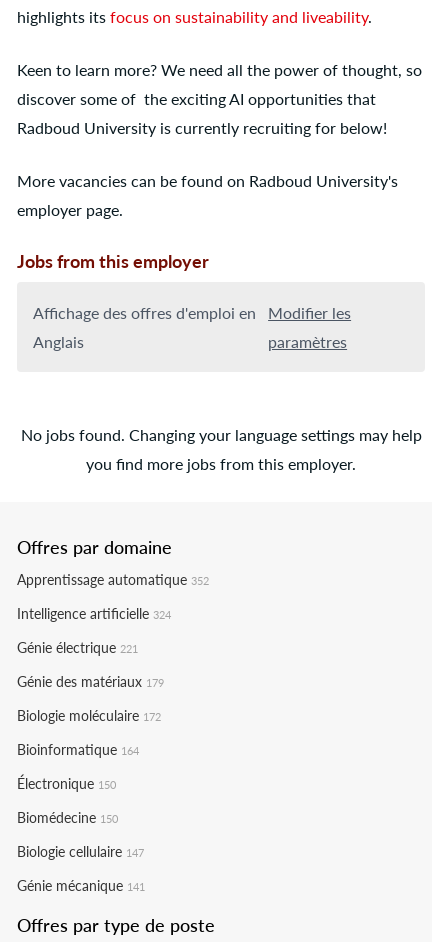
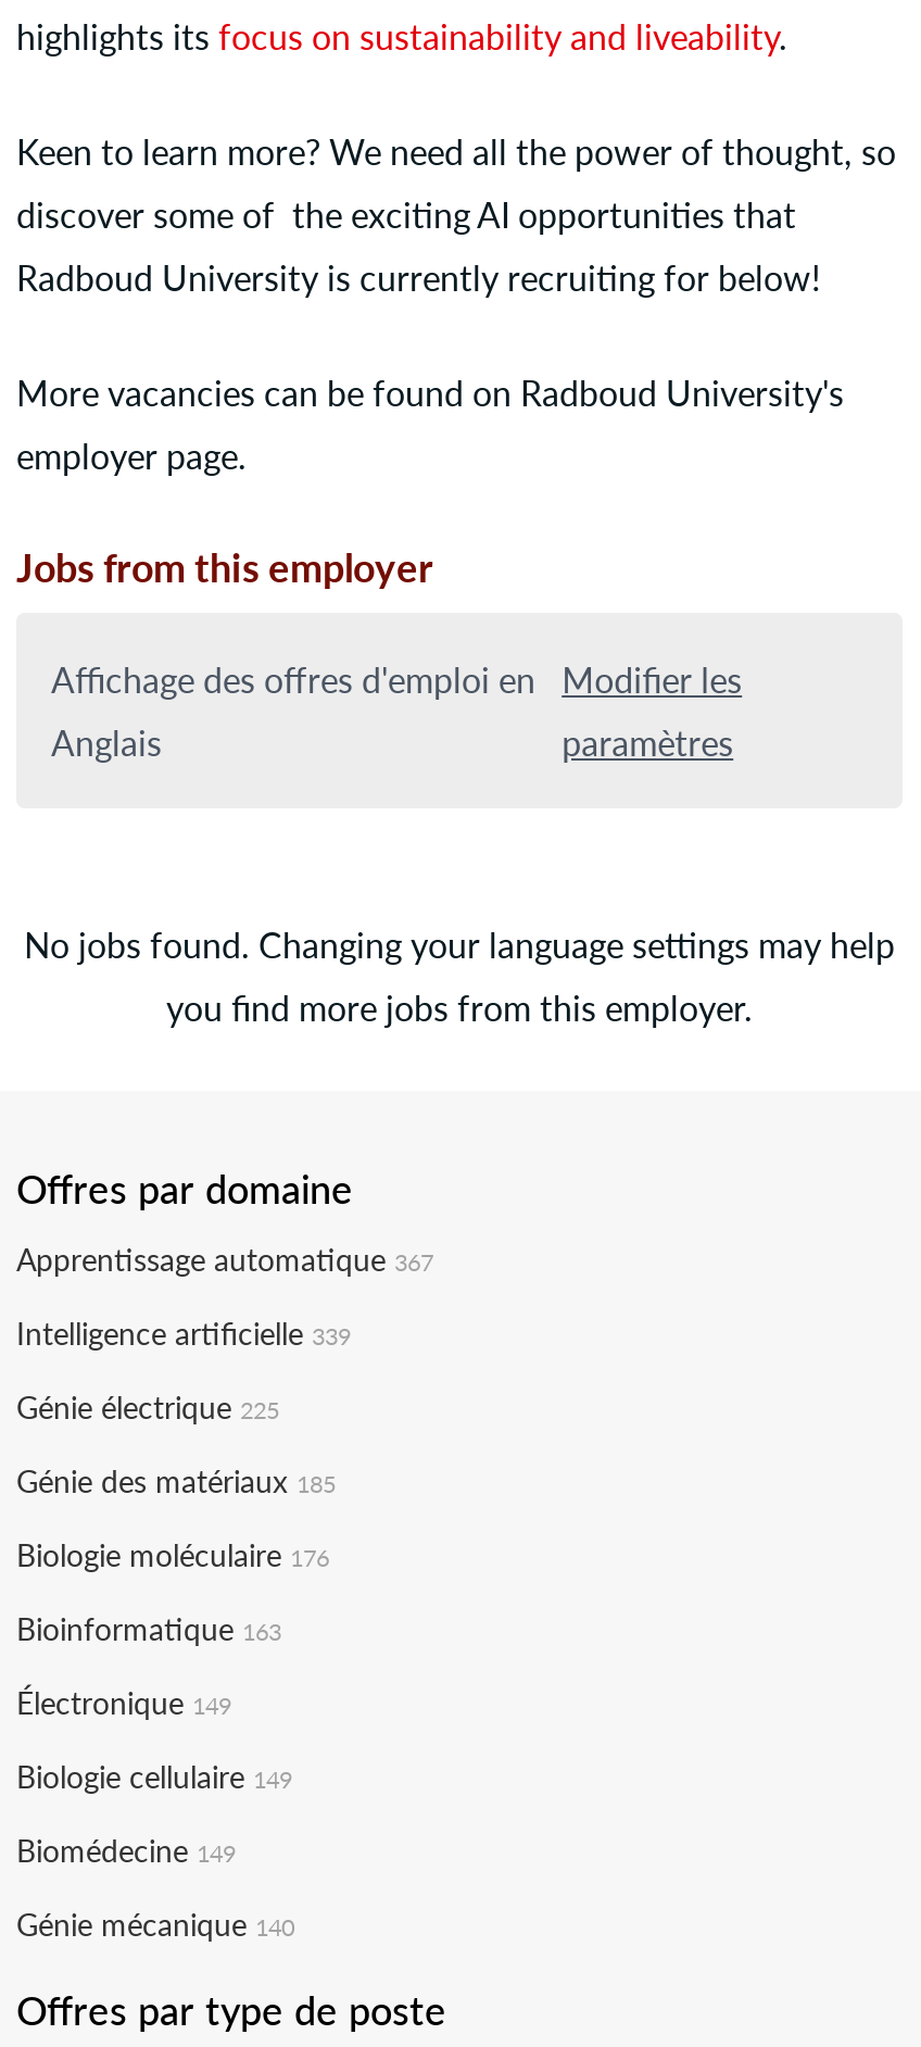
- Apprentissage automatique 352
+ Apprentissage automatique 367

- Intelligence artificielle 324
+ Intelligence artificielle 339

- Génie électrique 221
+ Génie électrique 225

- Génie des matériaux 179
+ Génie des matériaux 185

- Biologie moléculaire 172
+ Biologie moléculaire 176

- Bioinformatique 164
+ Bioinformatique 163

- Électronique 150
+ Électronique 149

- Biomédecine 150
+ Biologie cellulaire 149

- Biologie cellulaire 147
+ Biomédecine 149

- Génie mécanique 141
+ Génie mécanique 140
